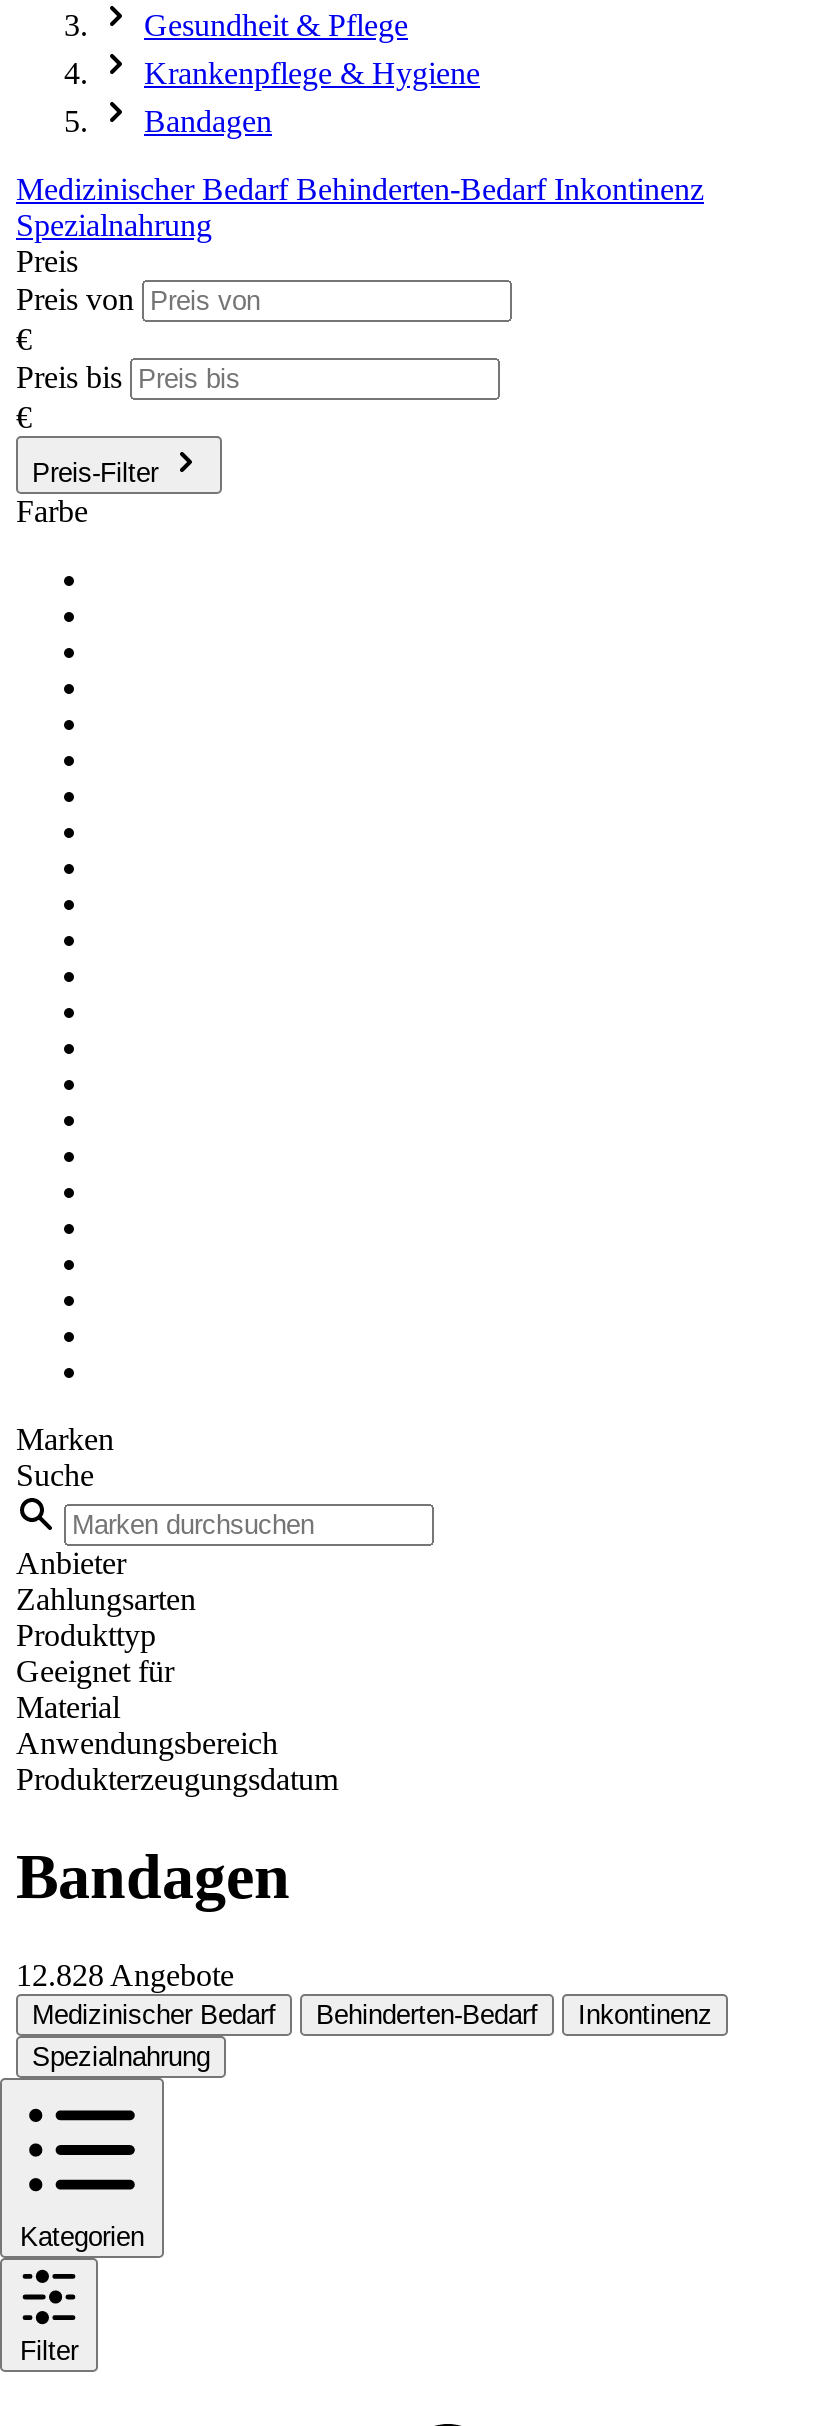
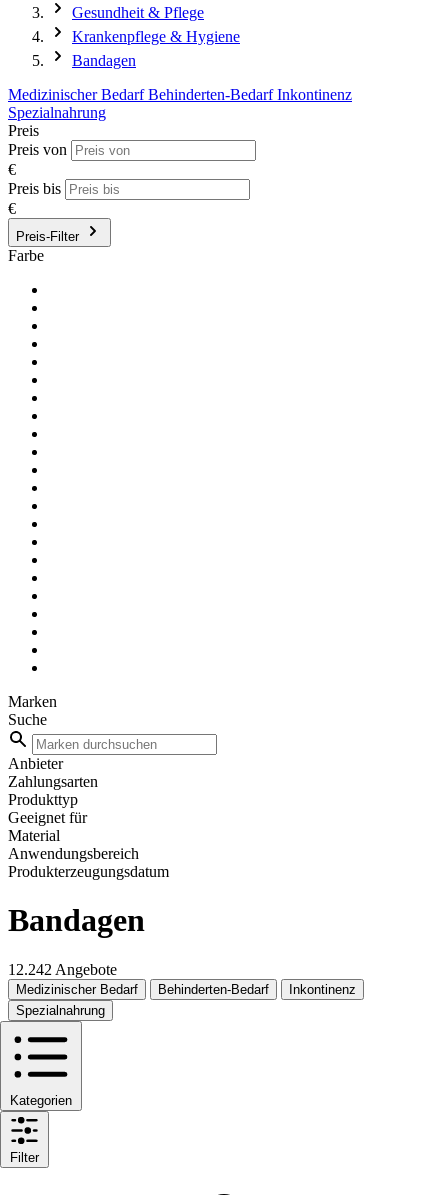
- 12.828 Angebote
+ 12.242 Angebote
